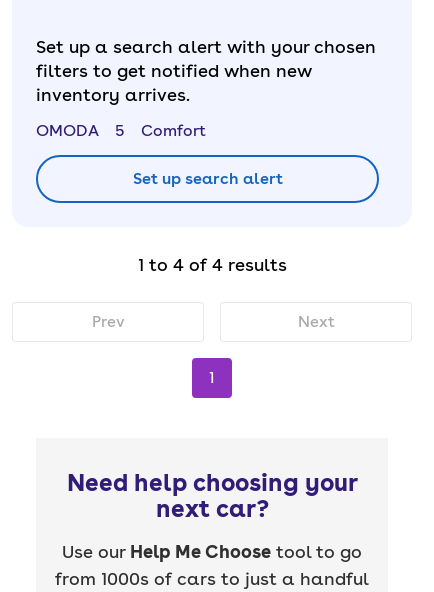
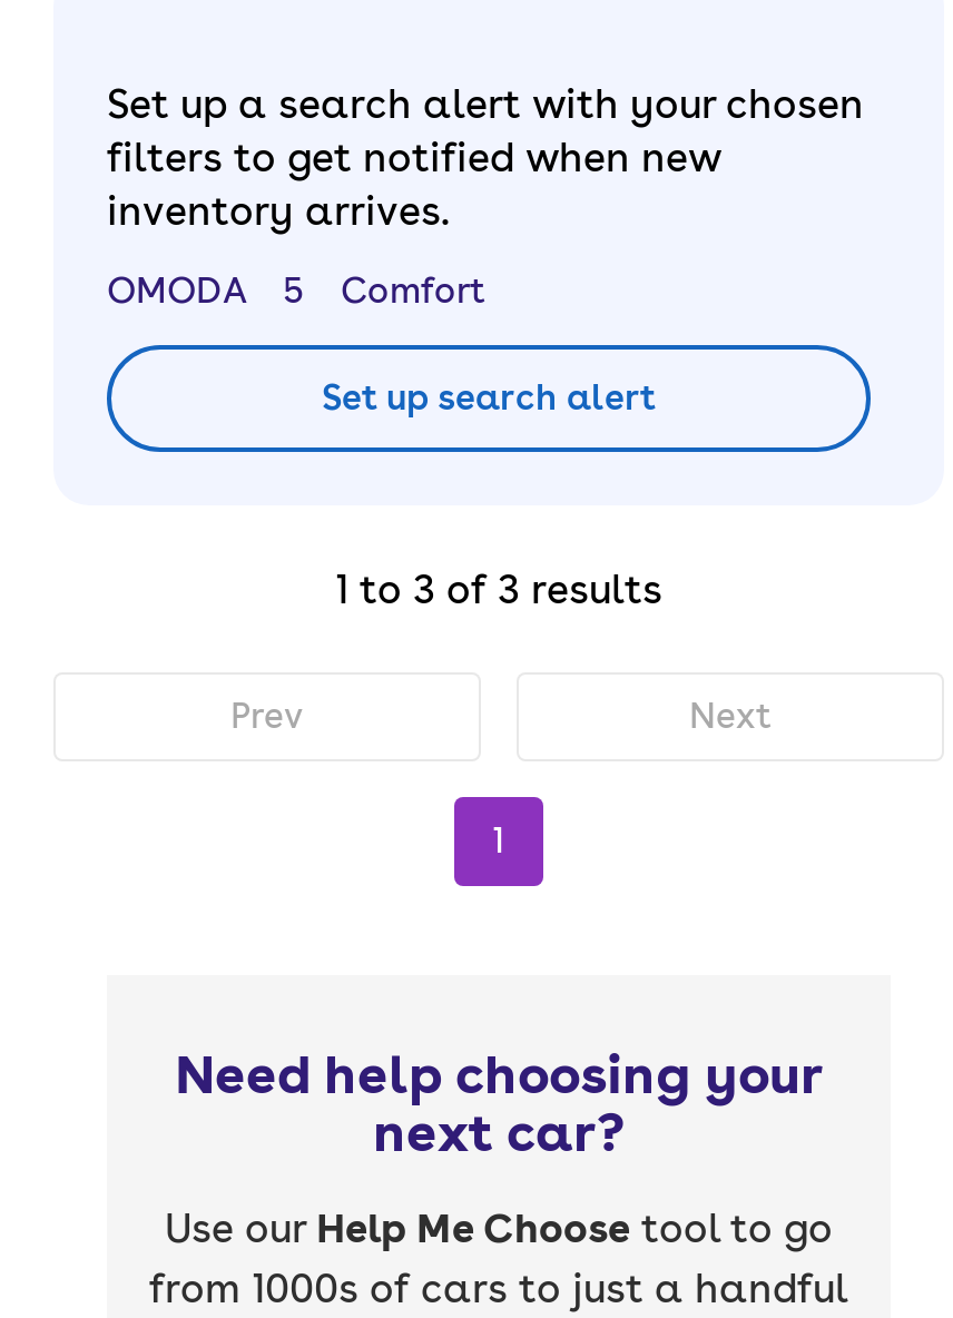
- 1 to 4 of 4 results
+ 1 to 3 of 3 results
